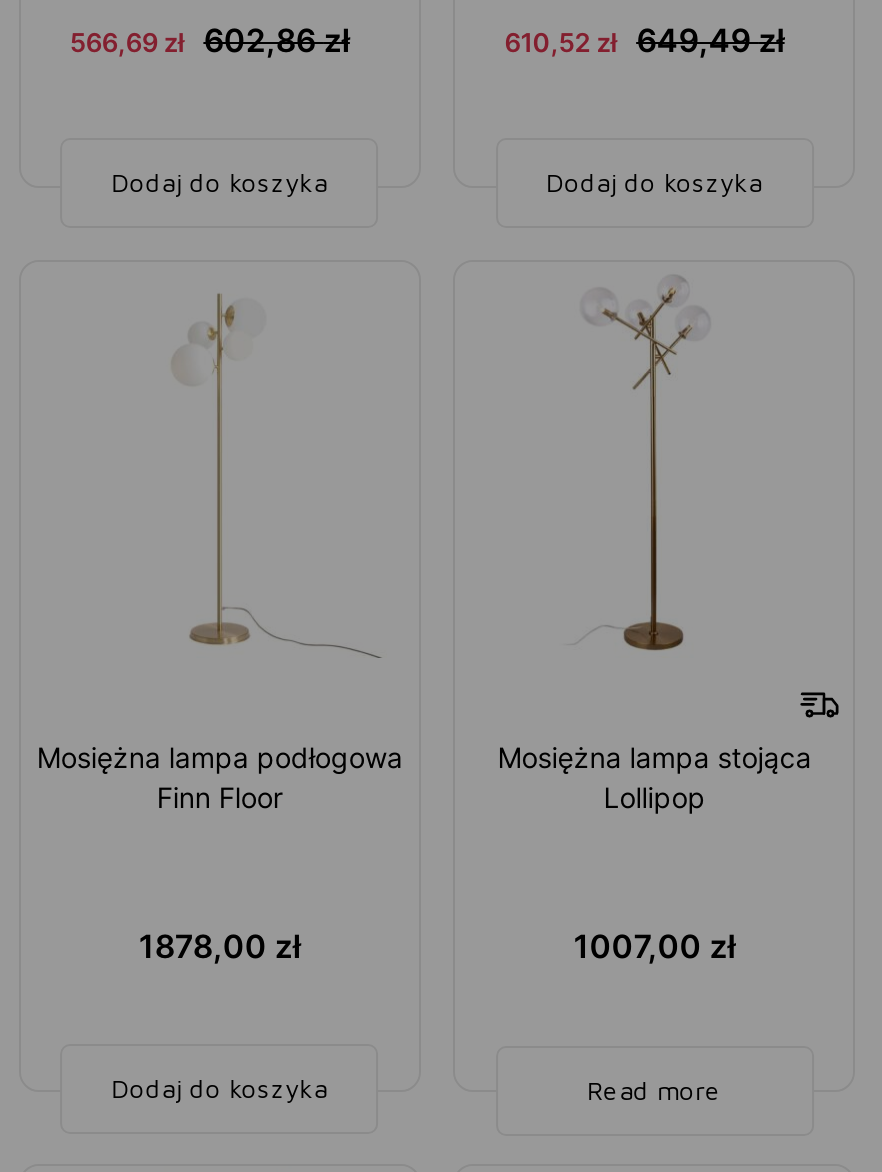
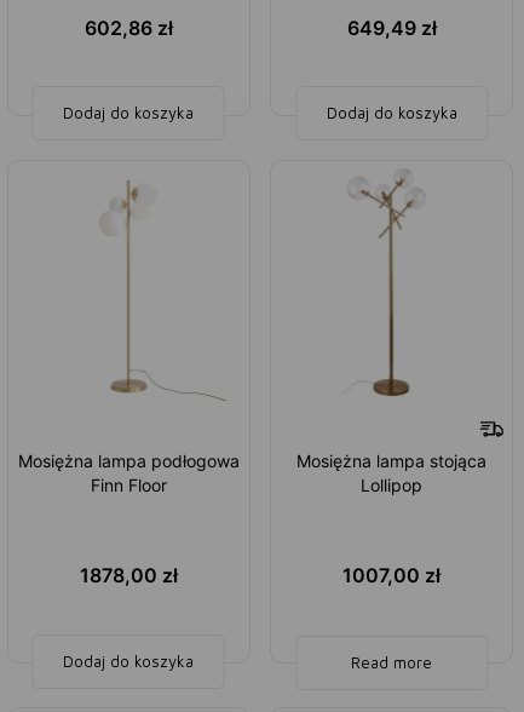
- 566,69 zł

- 610,52 zł
